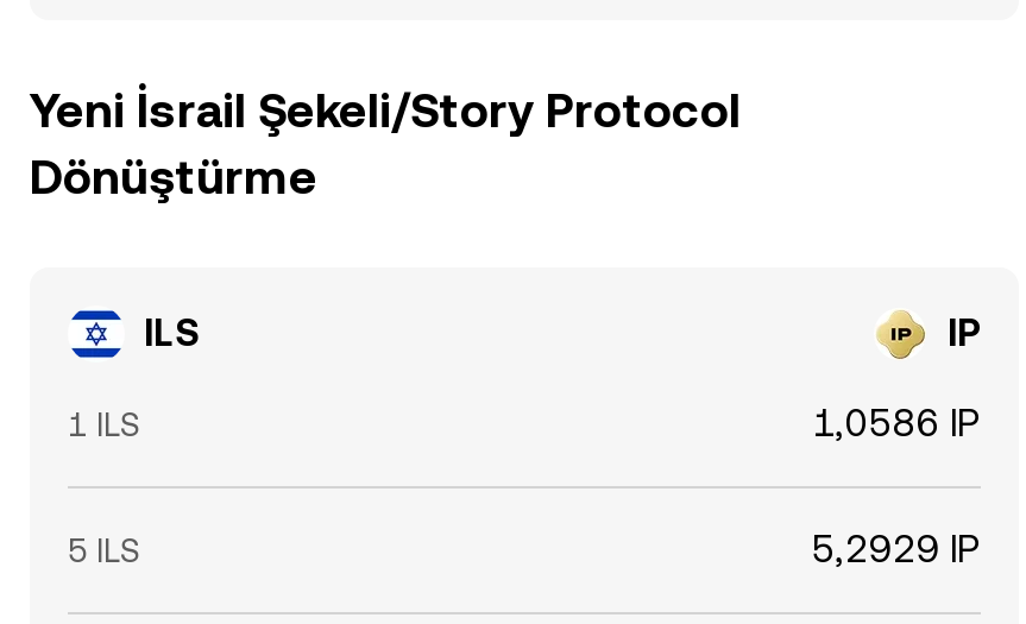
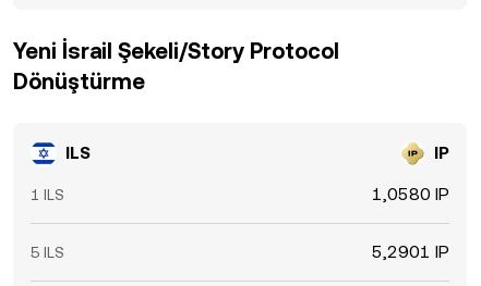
- 1,0586 IP
+ 1,0580 IP

- 5,2929 IP
+ 5,2901 IP
